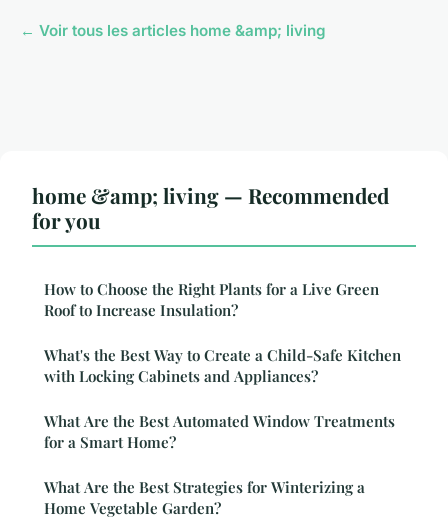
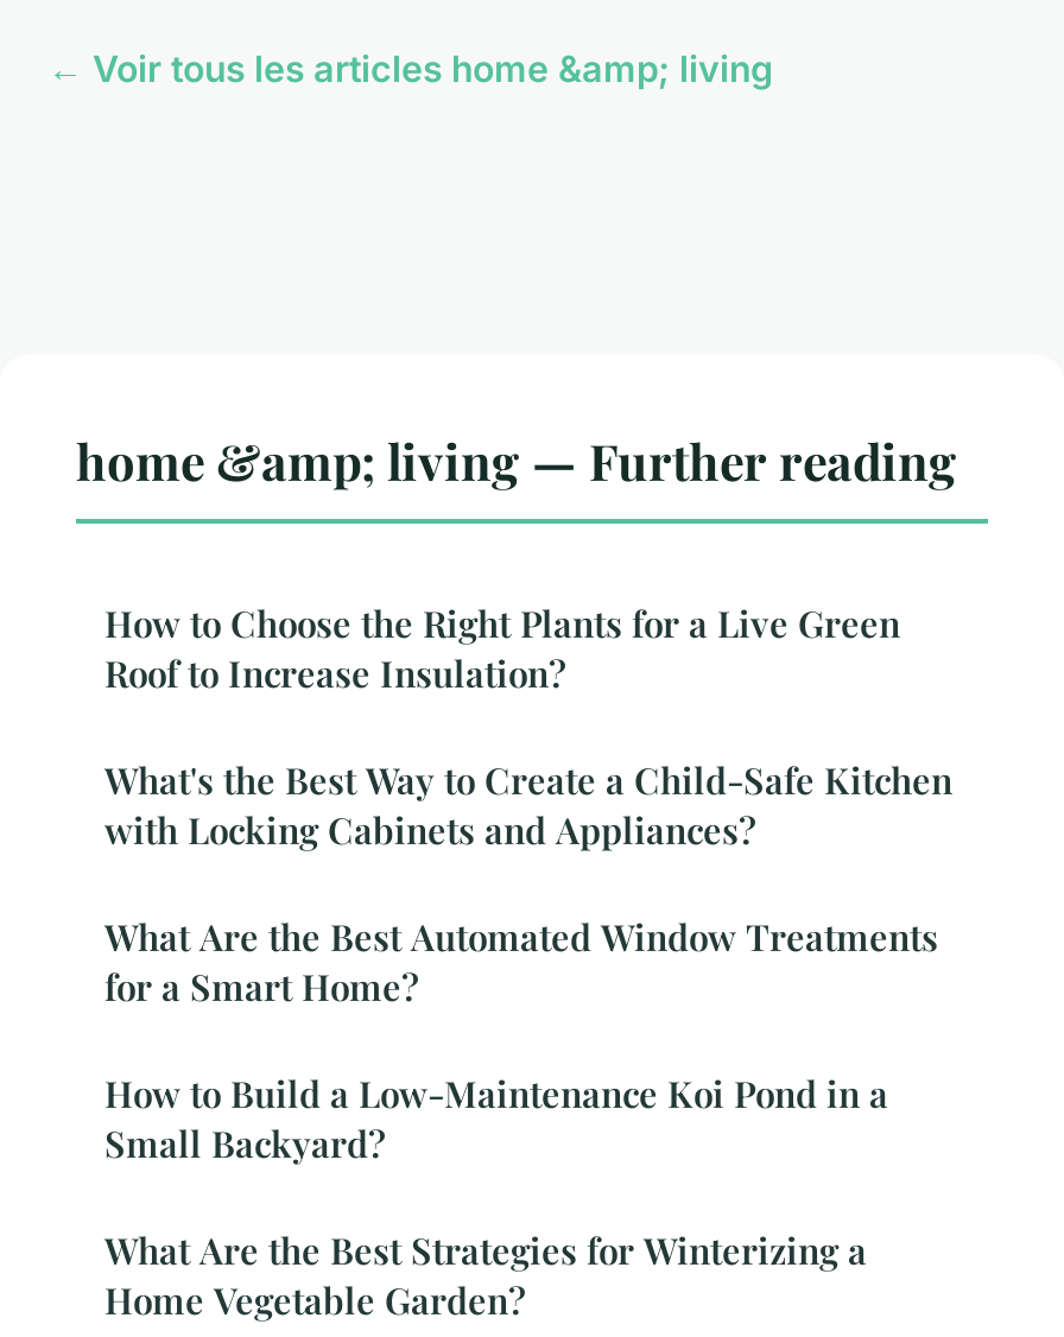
- home &amp; living — Recommended
- for you
+ home &amp; living — Further reading

moved up: How to Choose the Right Plants for a Live Green | Roof to Increase Insulation? | What's the Best Way to Create a Child-Safe Kitchen | with Locking Cabinets and Appliances? | What Are the Best Automated Window Treatments | for a Smart Home?

+ How to Build a Low-Maintenance Koi Pond in a
+ Small Backyard?
